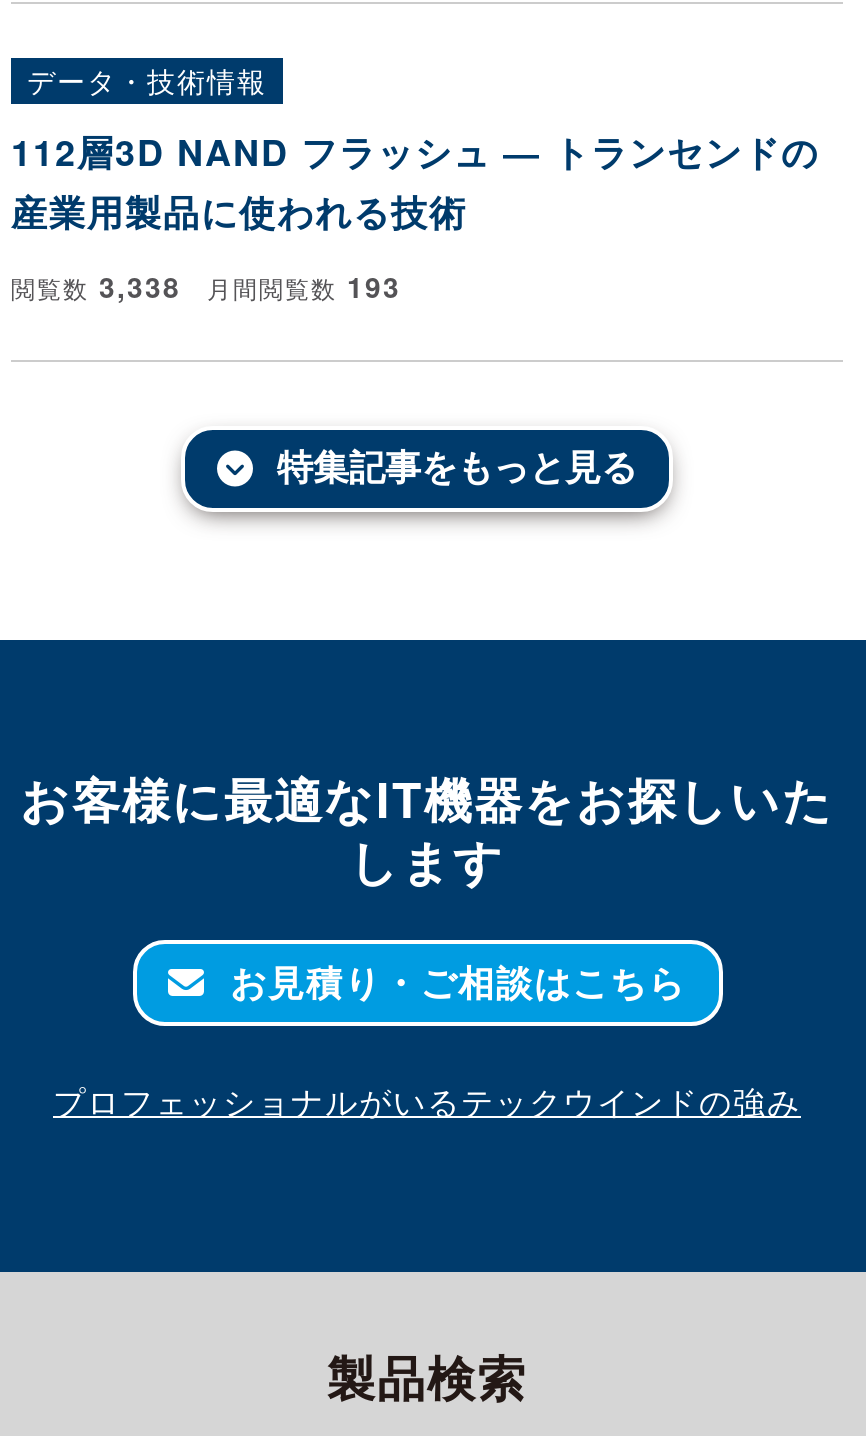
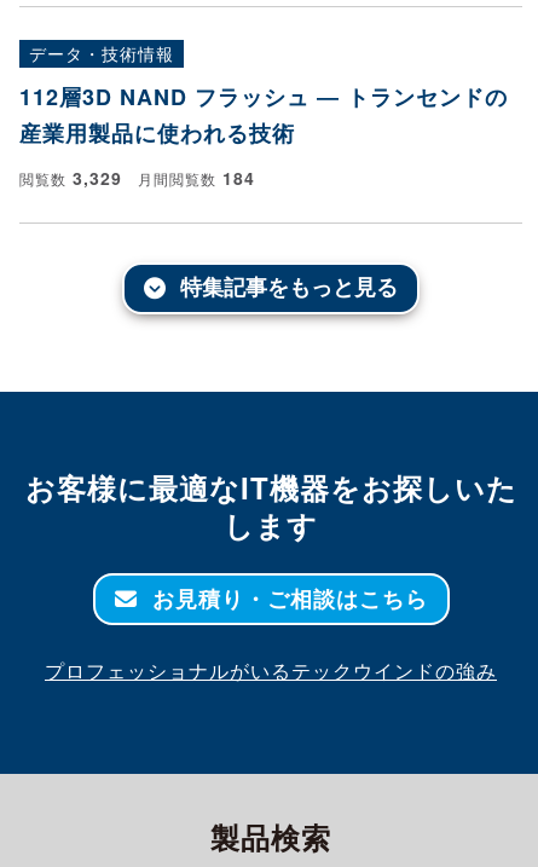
- 閲覧数 3,338
+ 閲覧数 3,329

- 月間閲覧数 193
+ 月間閲覧数 184
